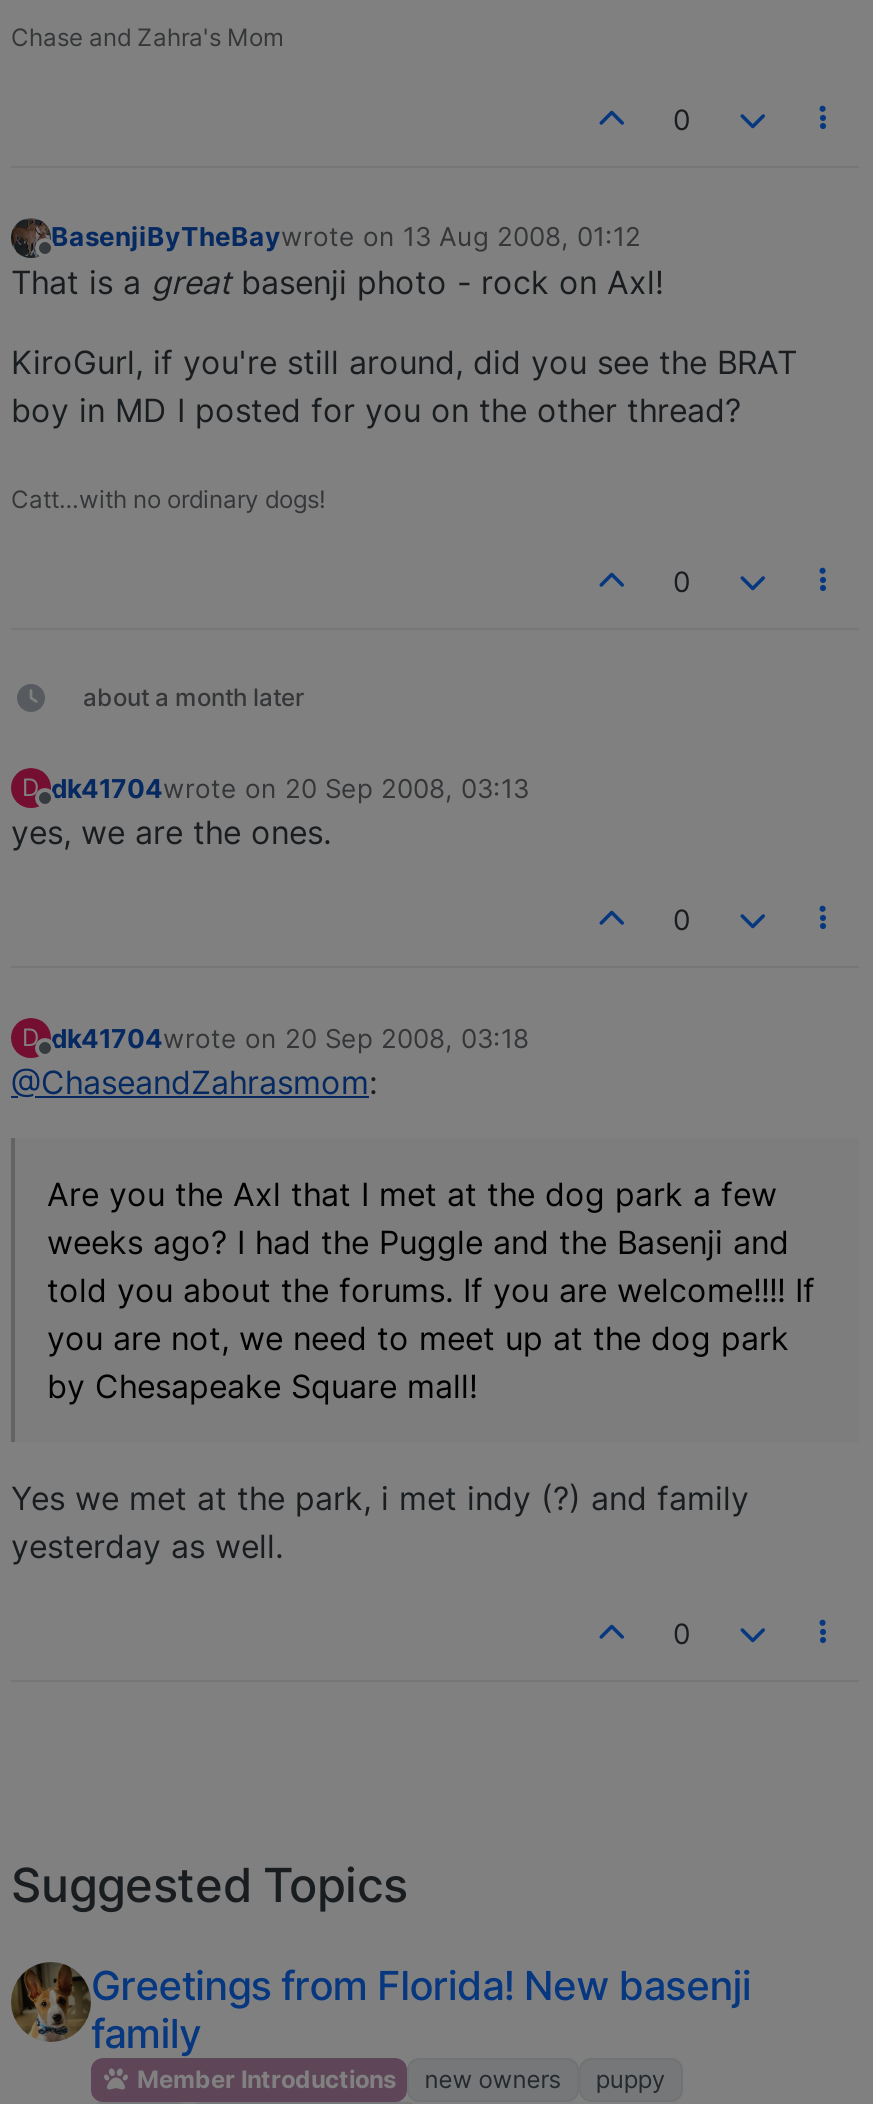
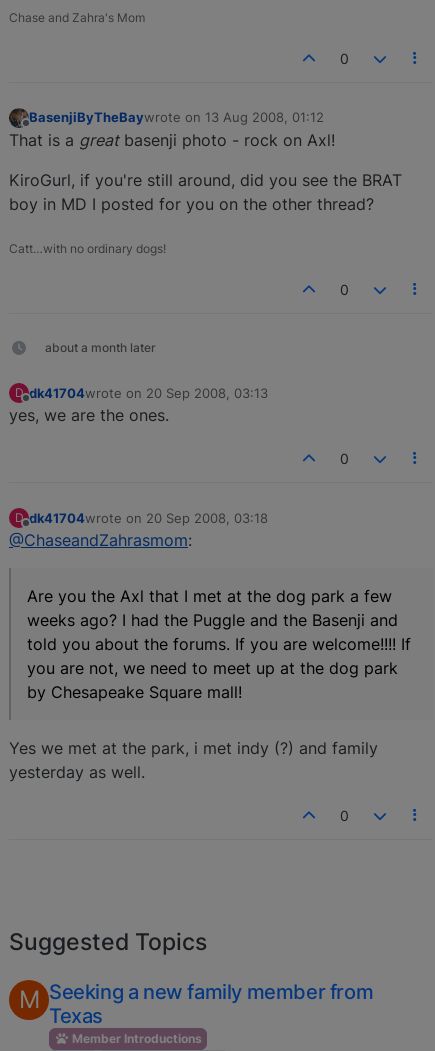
- Greetings from Florida! New basenji
- family
+ M Seeking a new family member from
+ Texas

- new owners
- puppy
